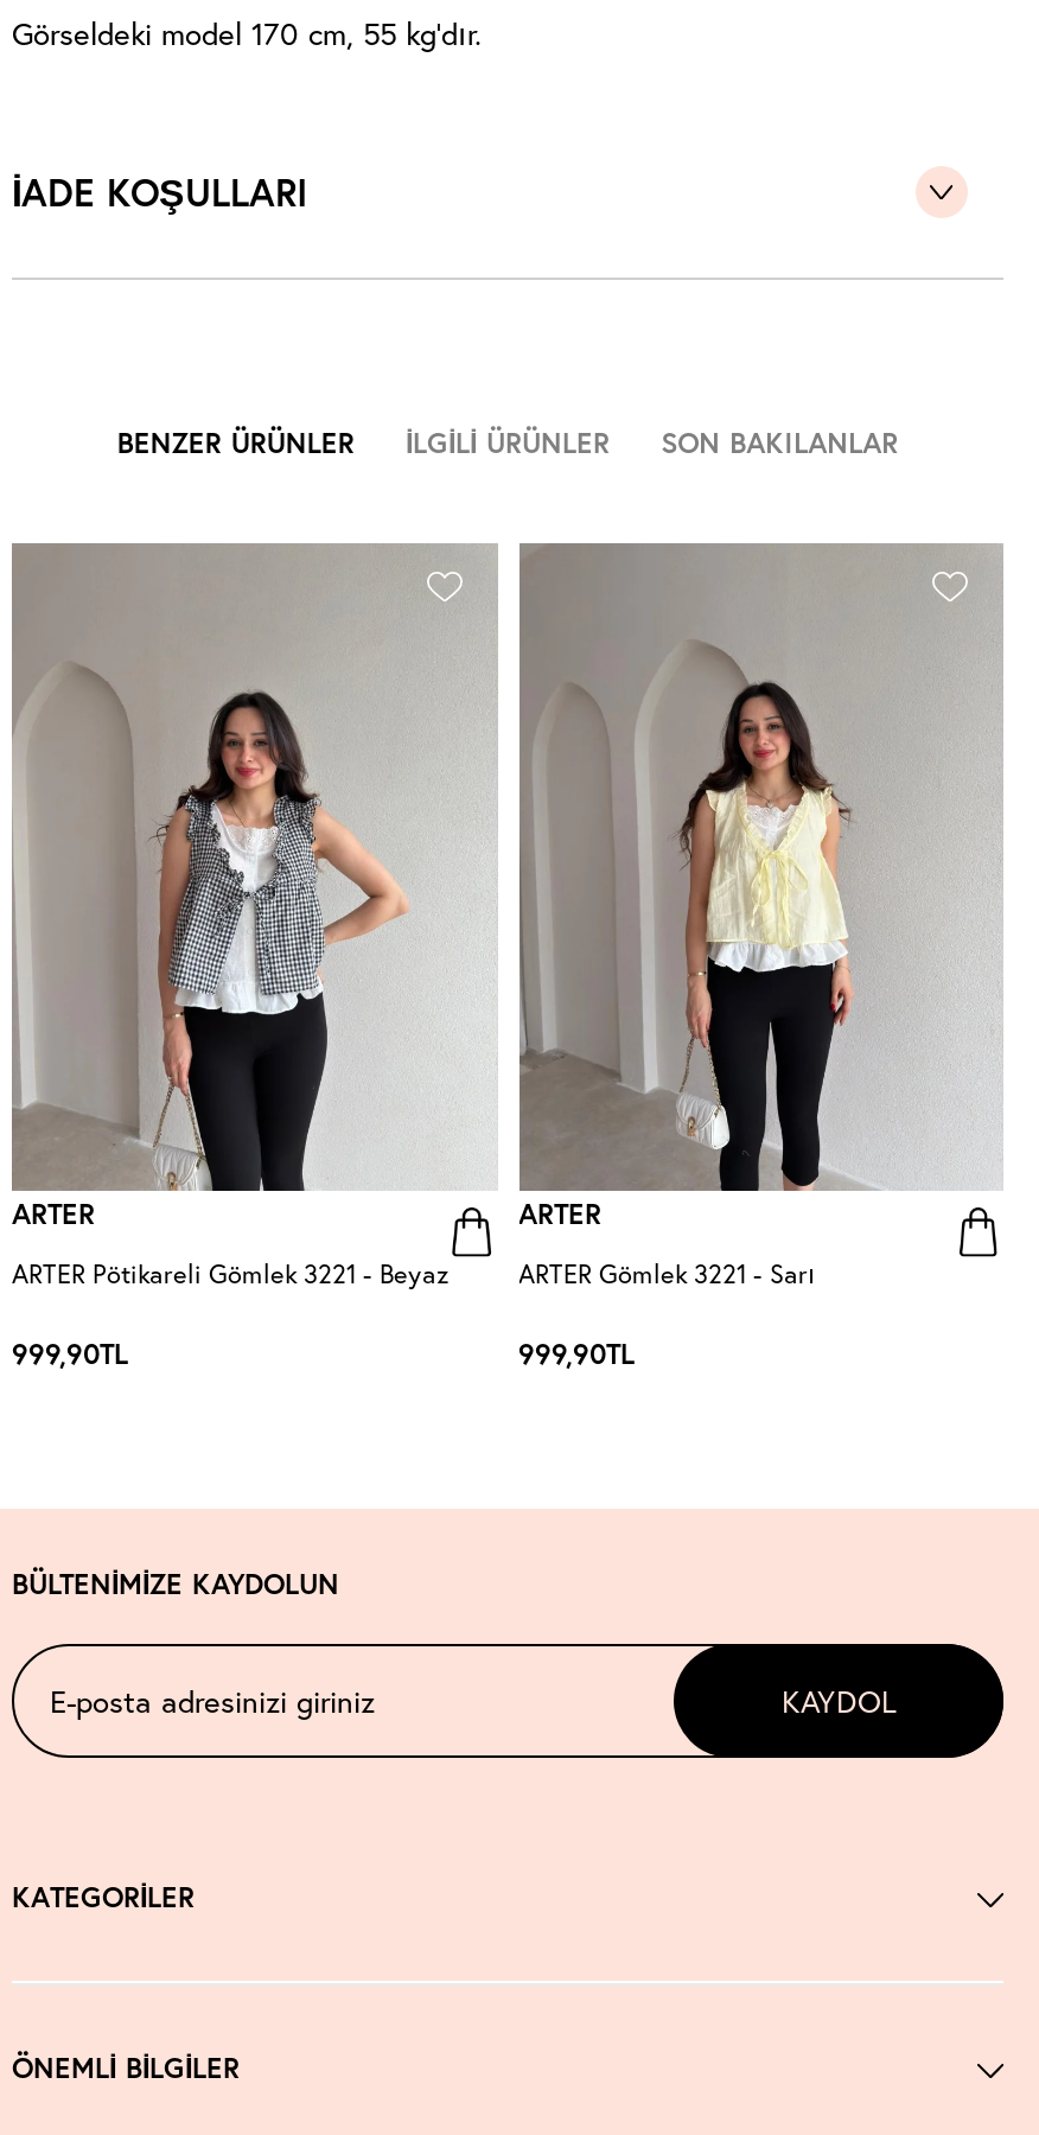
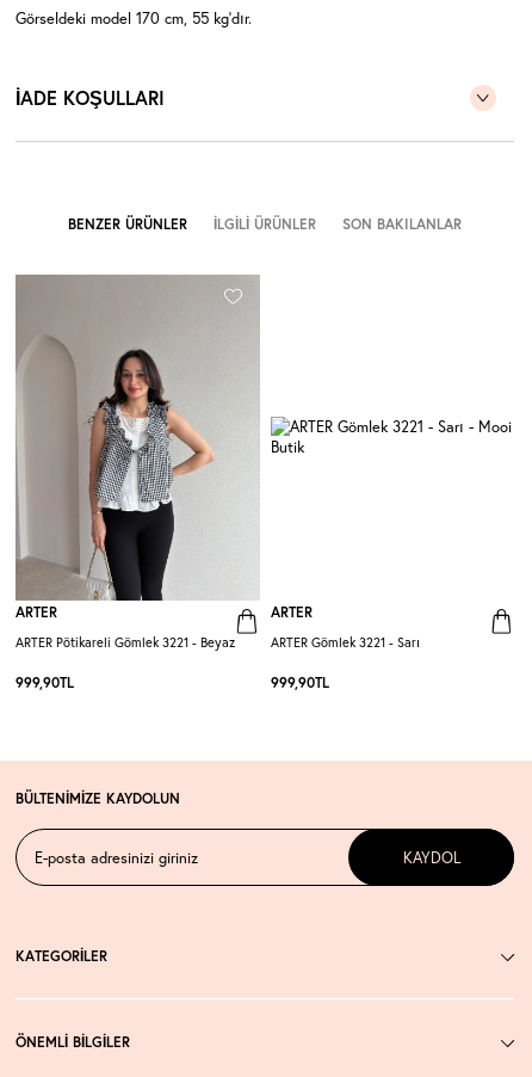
- [image]
